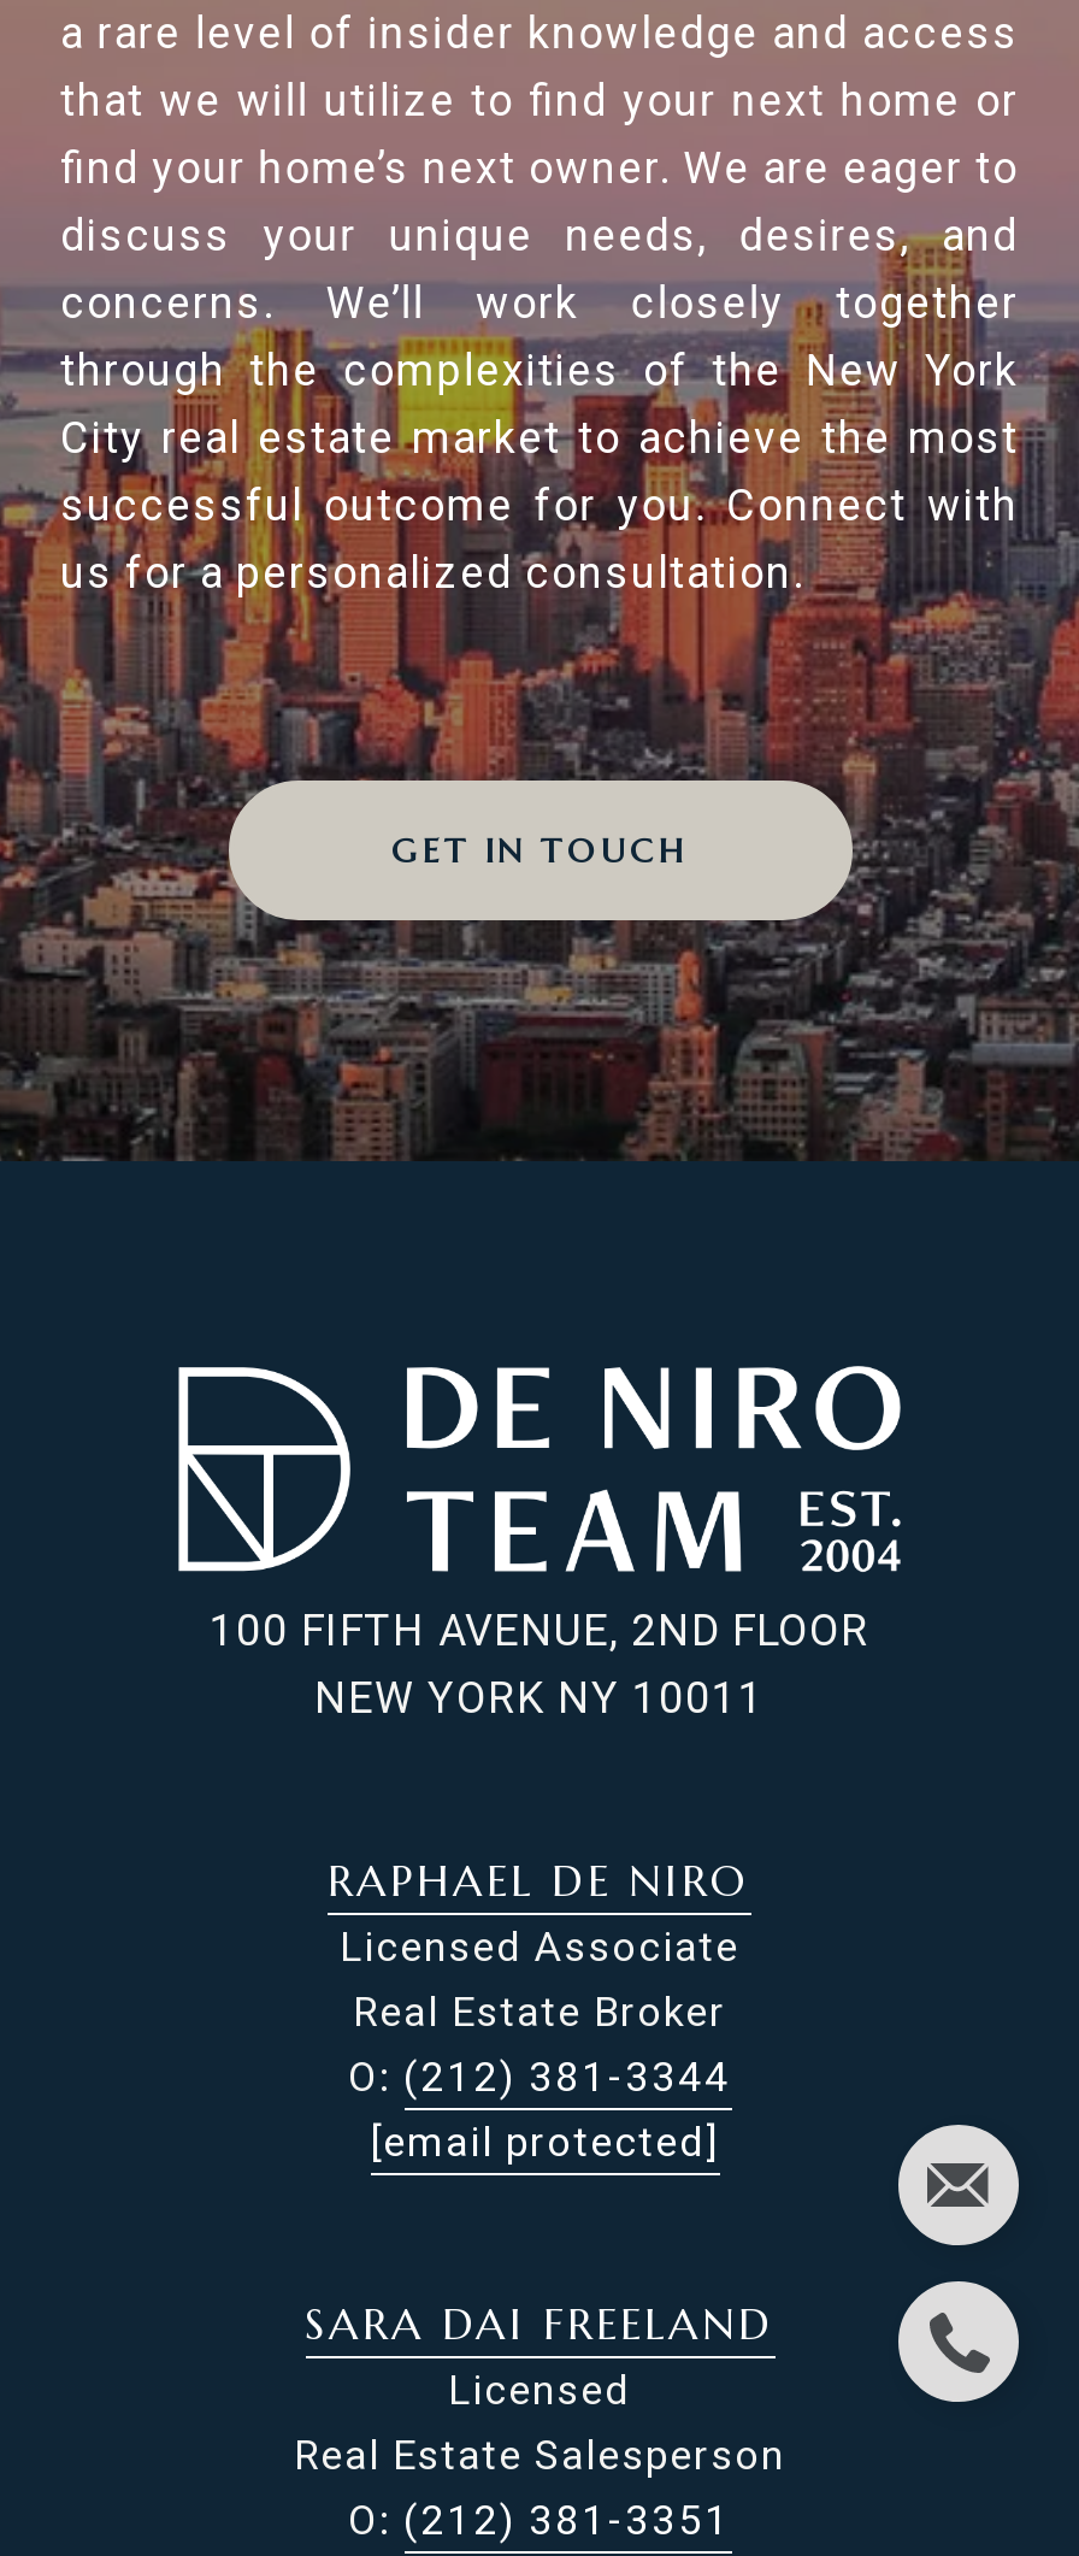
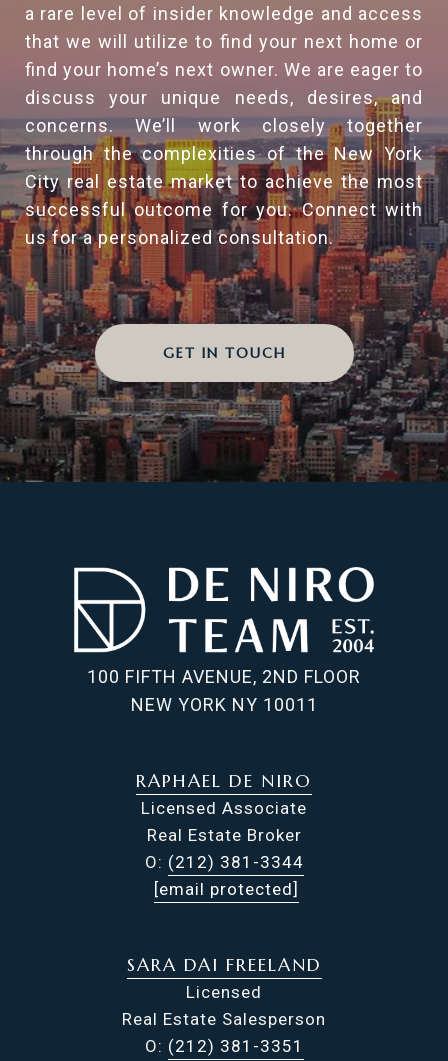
- [image]

- [image]
